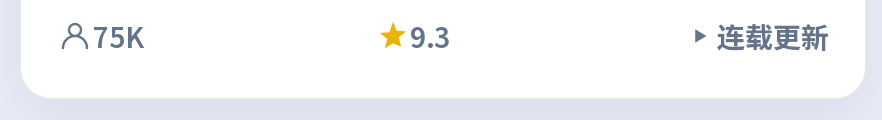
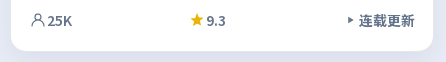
- 75K
+ 25K
